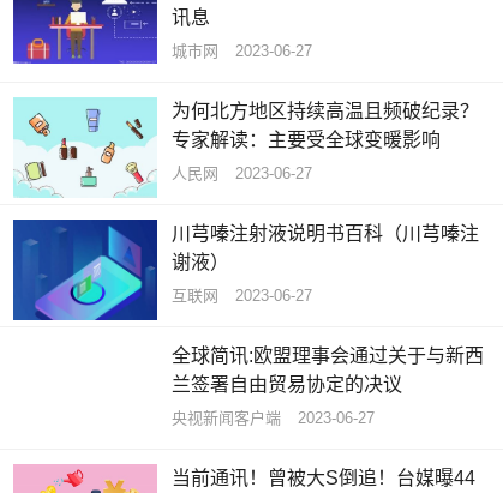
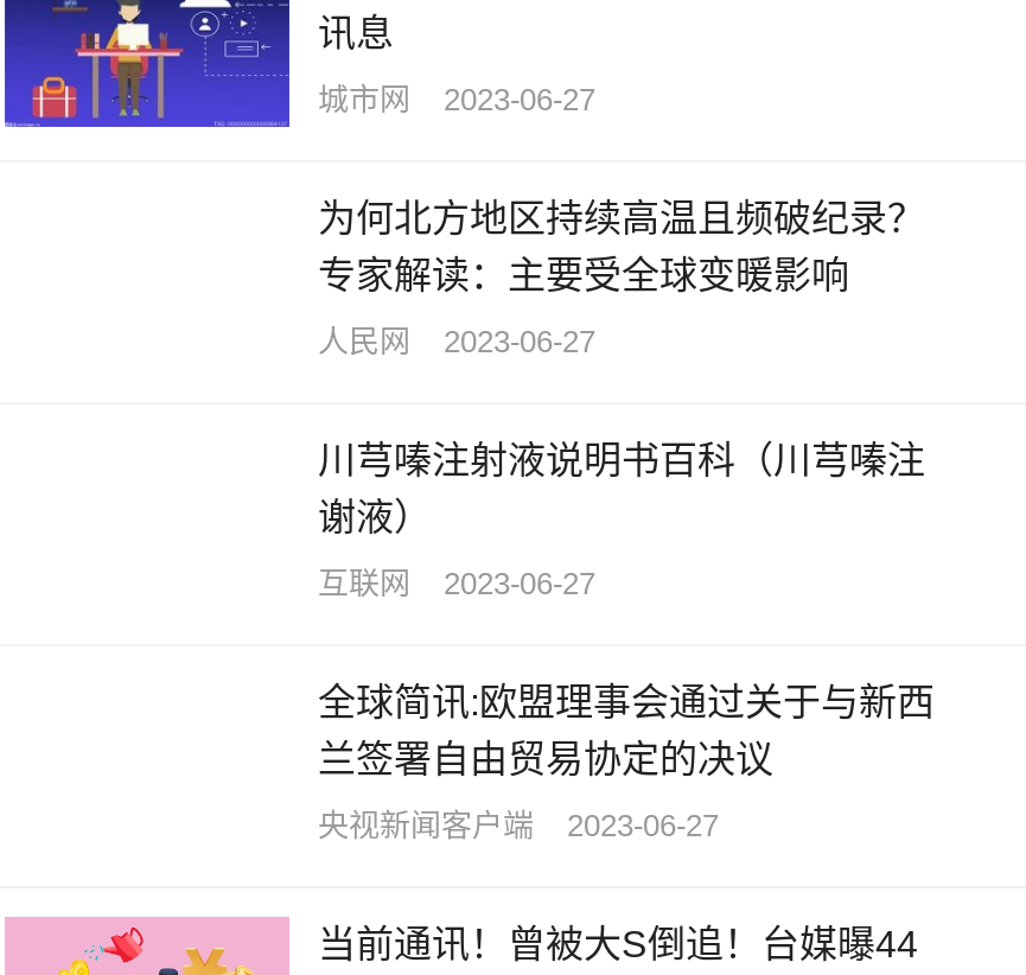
- [image]

- [image]
